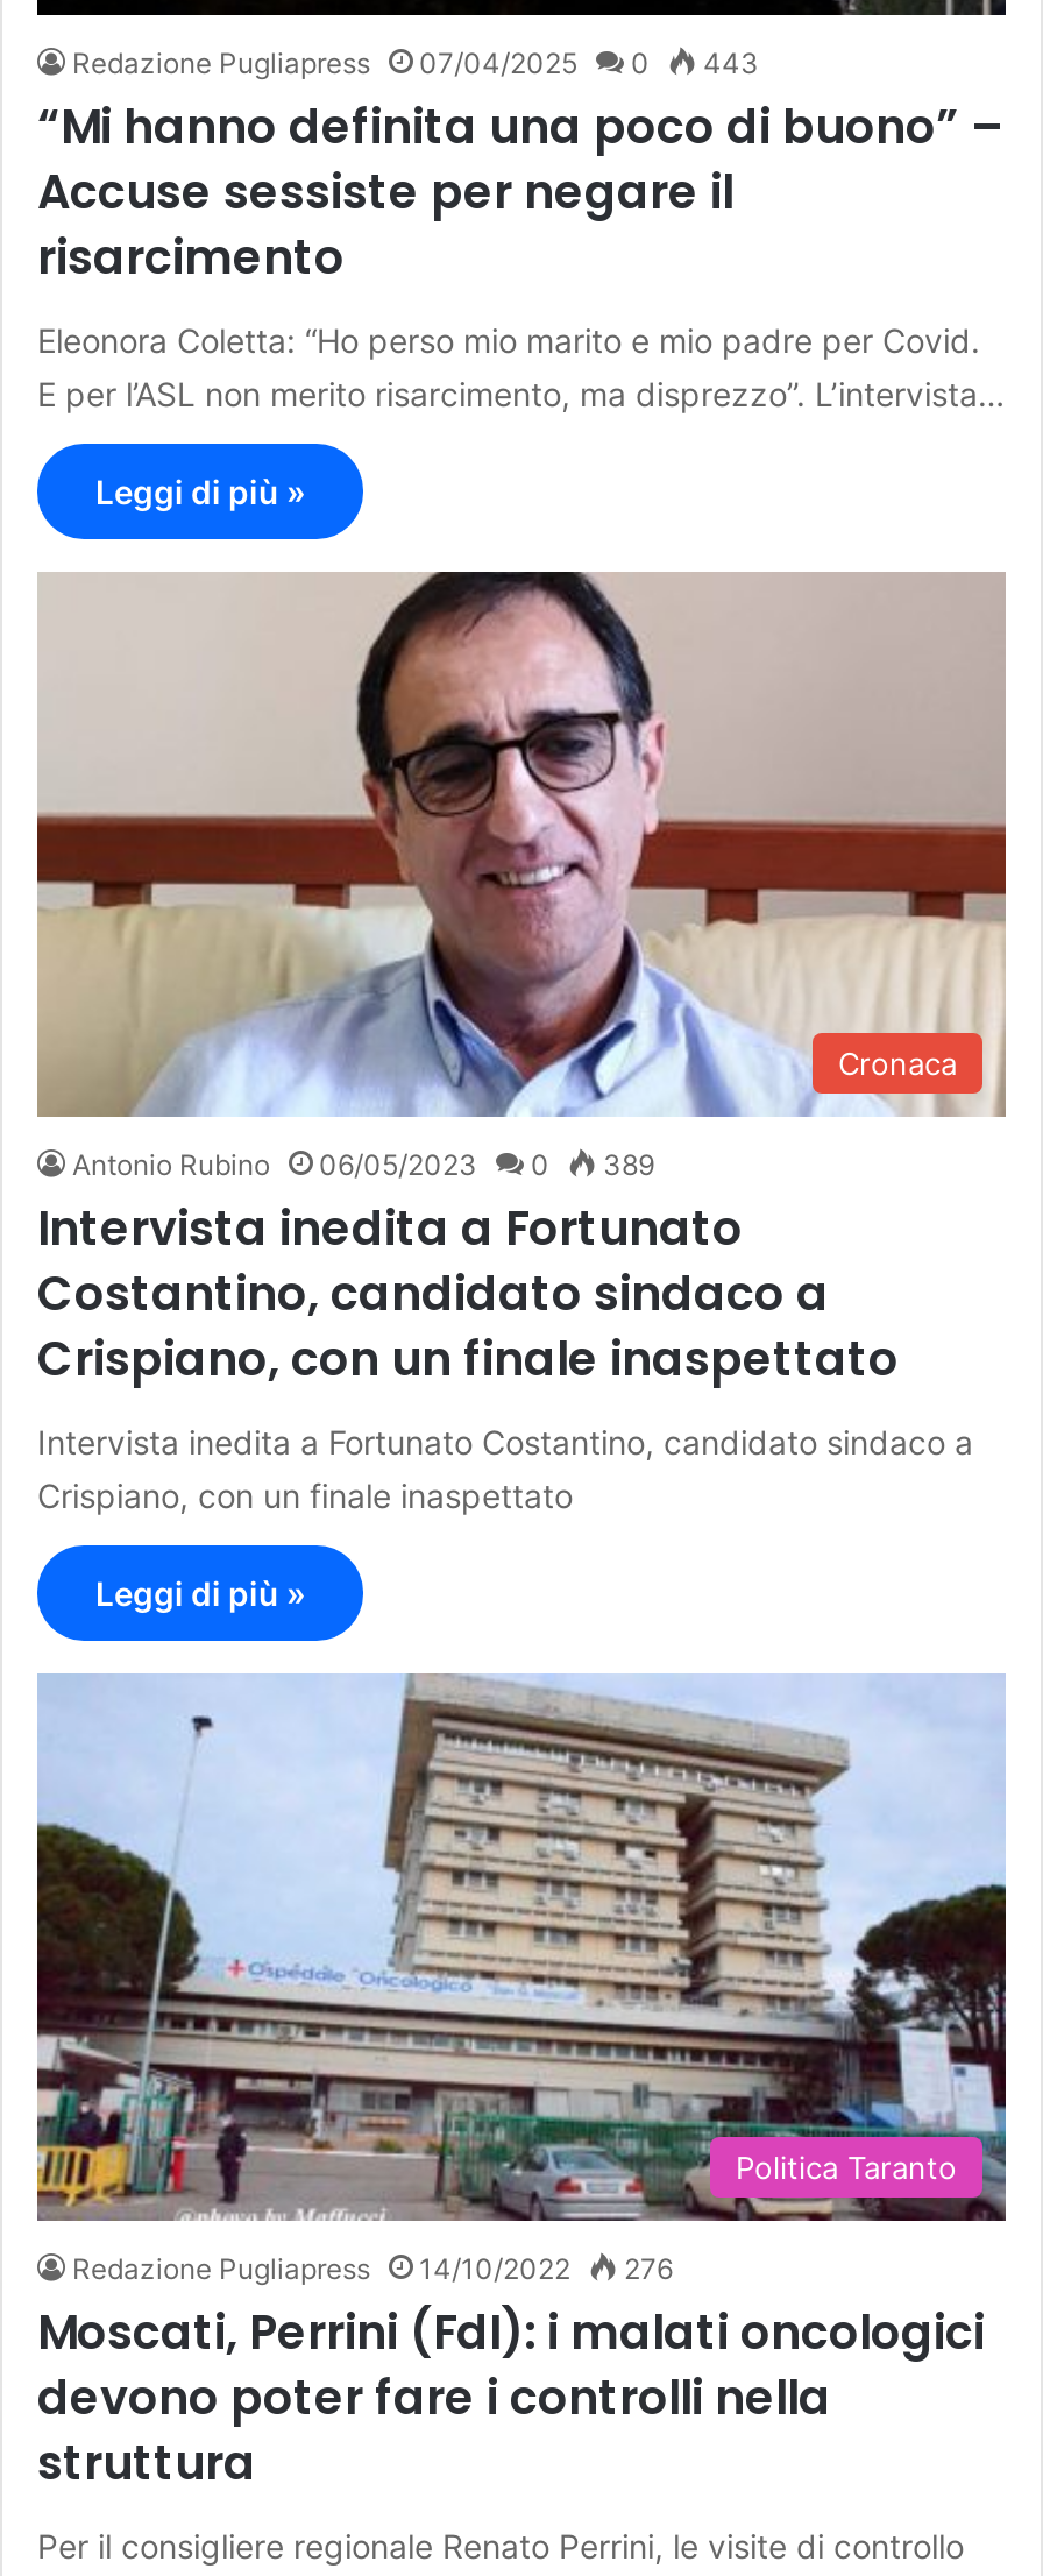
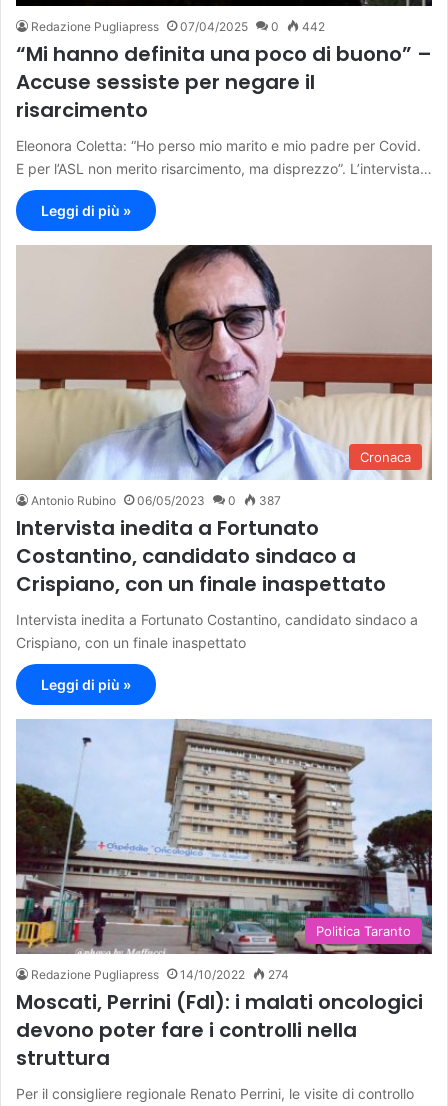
- Redazione Pugliapress 07/04/2025 0 443
+ Redazione Pugliapress 07/04/2025 0 442

- Antonio Rubino 06/05/2023 0 389
+ Antonio Rubino 06/05/2023 0 387

- Redazione Pugliapress 14/10/2022 276
+ Redazione Pugliapress 14/10/2022 274
